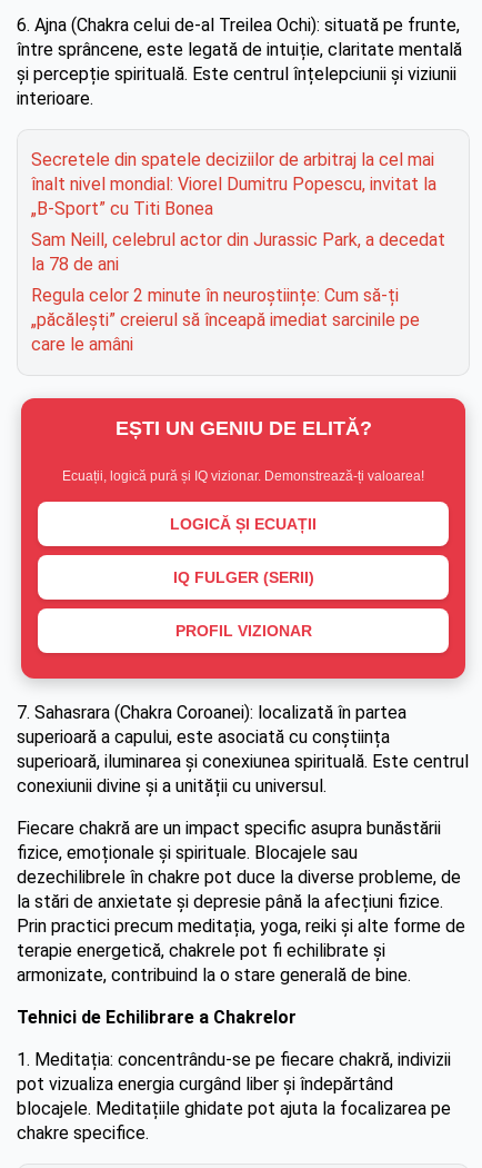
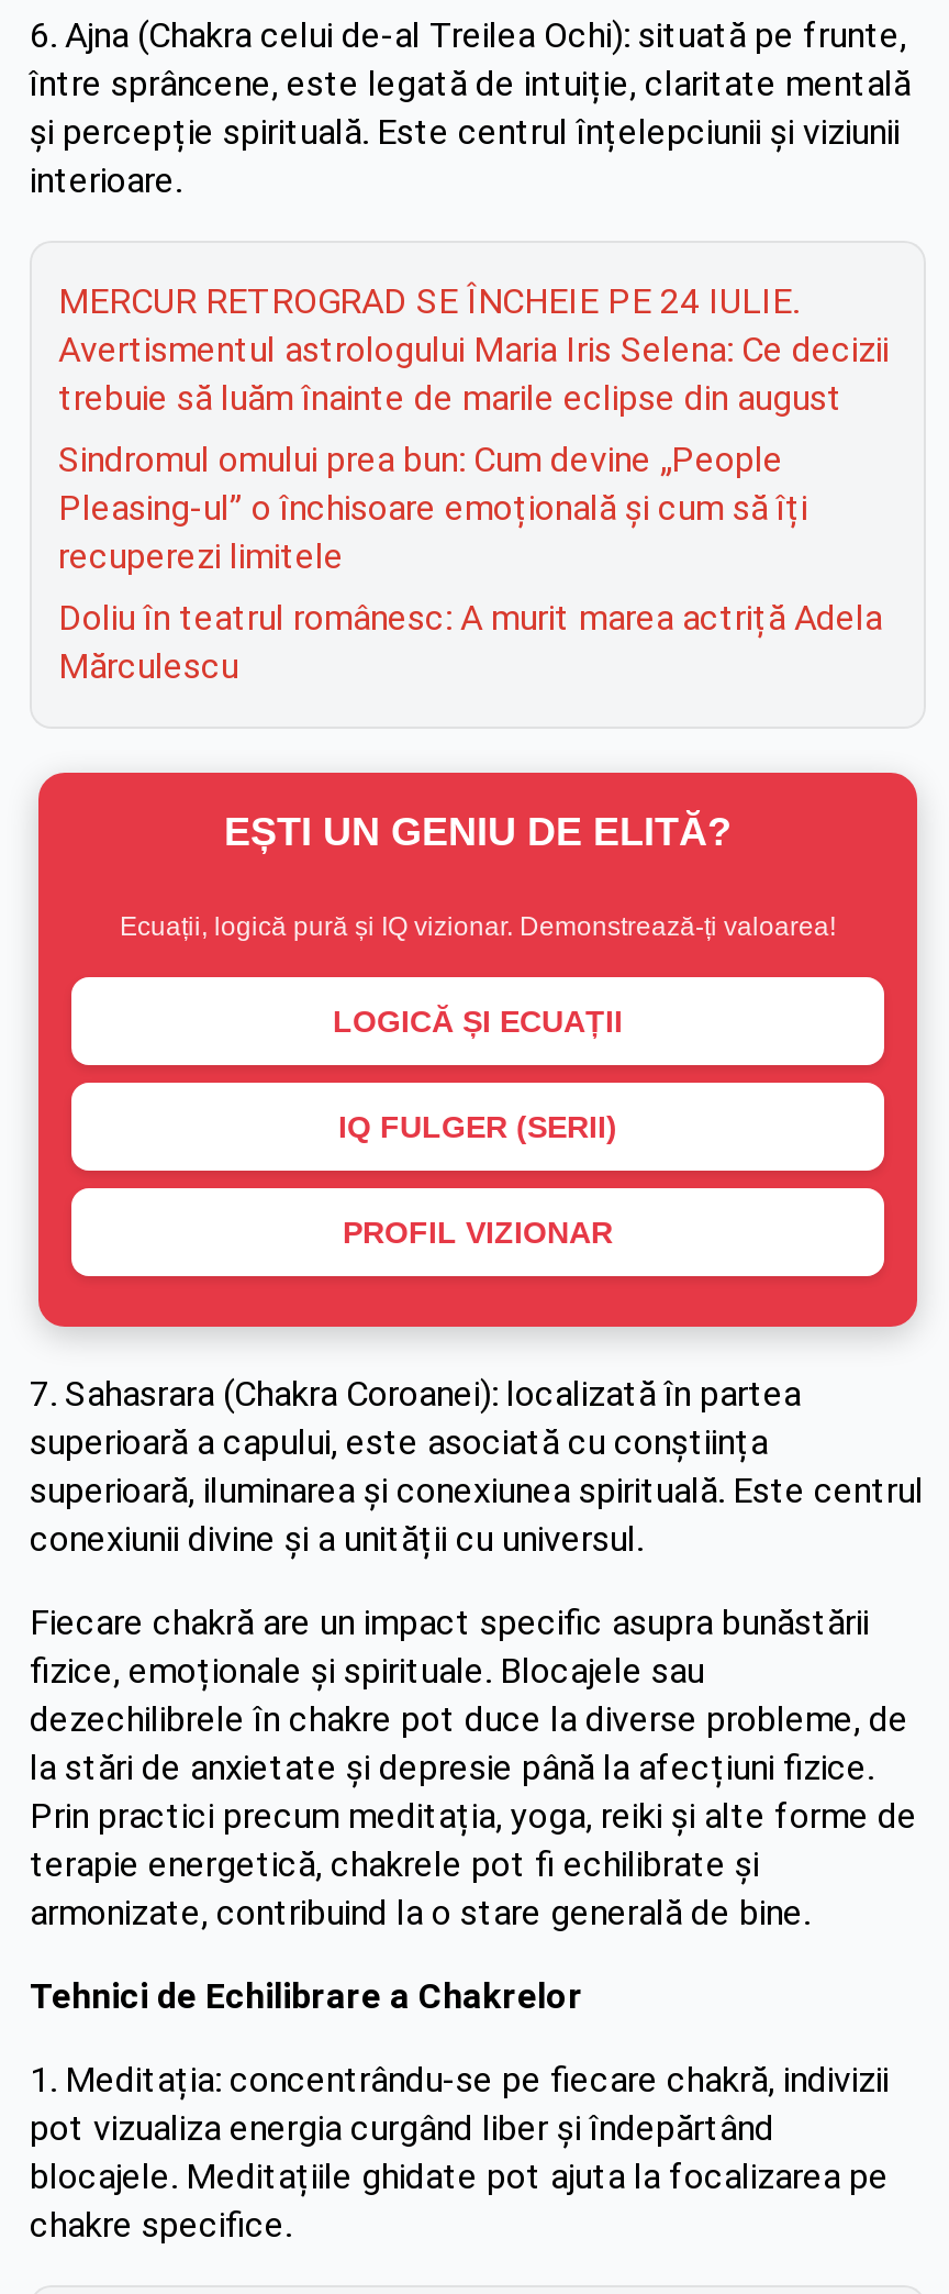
- Secretele din spatele deciziilor de arbitraj la cel mai
- înalt nivel mondial: Viorel Dumitru Popescu, invitat la
- „B-Sport” cu Titi Bonea
+ MERCUR RETROGRAD SE ÎNCHEIE PE 24 IULIE.
+ Avertismentul astrologului Maria Iris Selena: Ce decizii
+ trebuie să luăm înainte de marile eclipse din august

- Sam Neill, celebrul actor din Jurassic Park, a decedat
- la 78 de ani
+ Sindromul omului prea bun: Cum devine „People
+ Pleasing-ul” o închisoare emoțională și cum să îți
+ recuperezi limitele

- Regula celor 2 minute în neuroștiințe: Cum să-ți
- „păcălești” creierul să înceapă imediat sarcinile pe
- care le amâni
+ Doliu în teatrul românesc: A murit marea actriță Adela
+ Mărculescu
